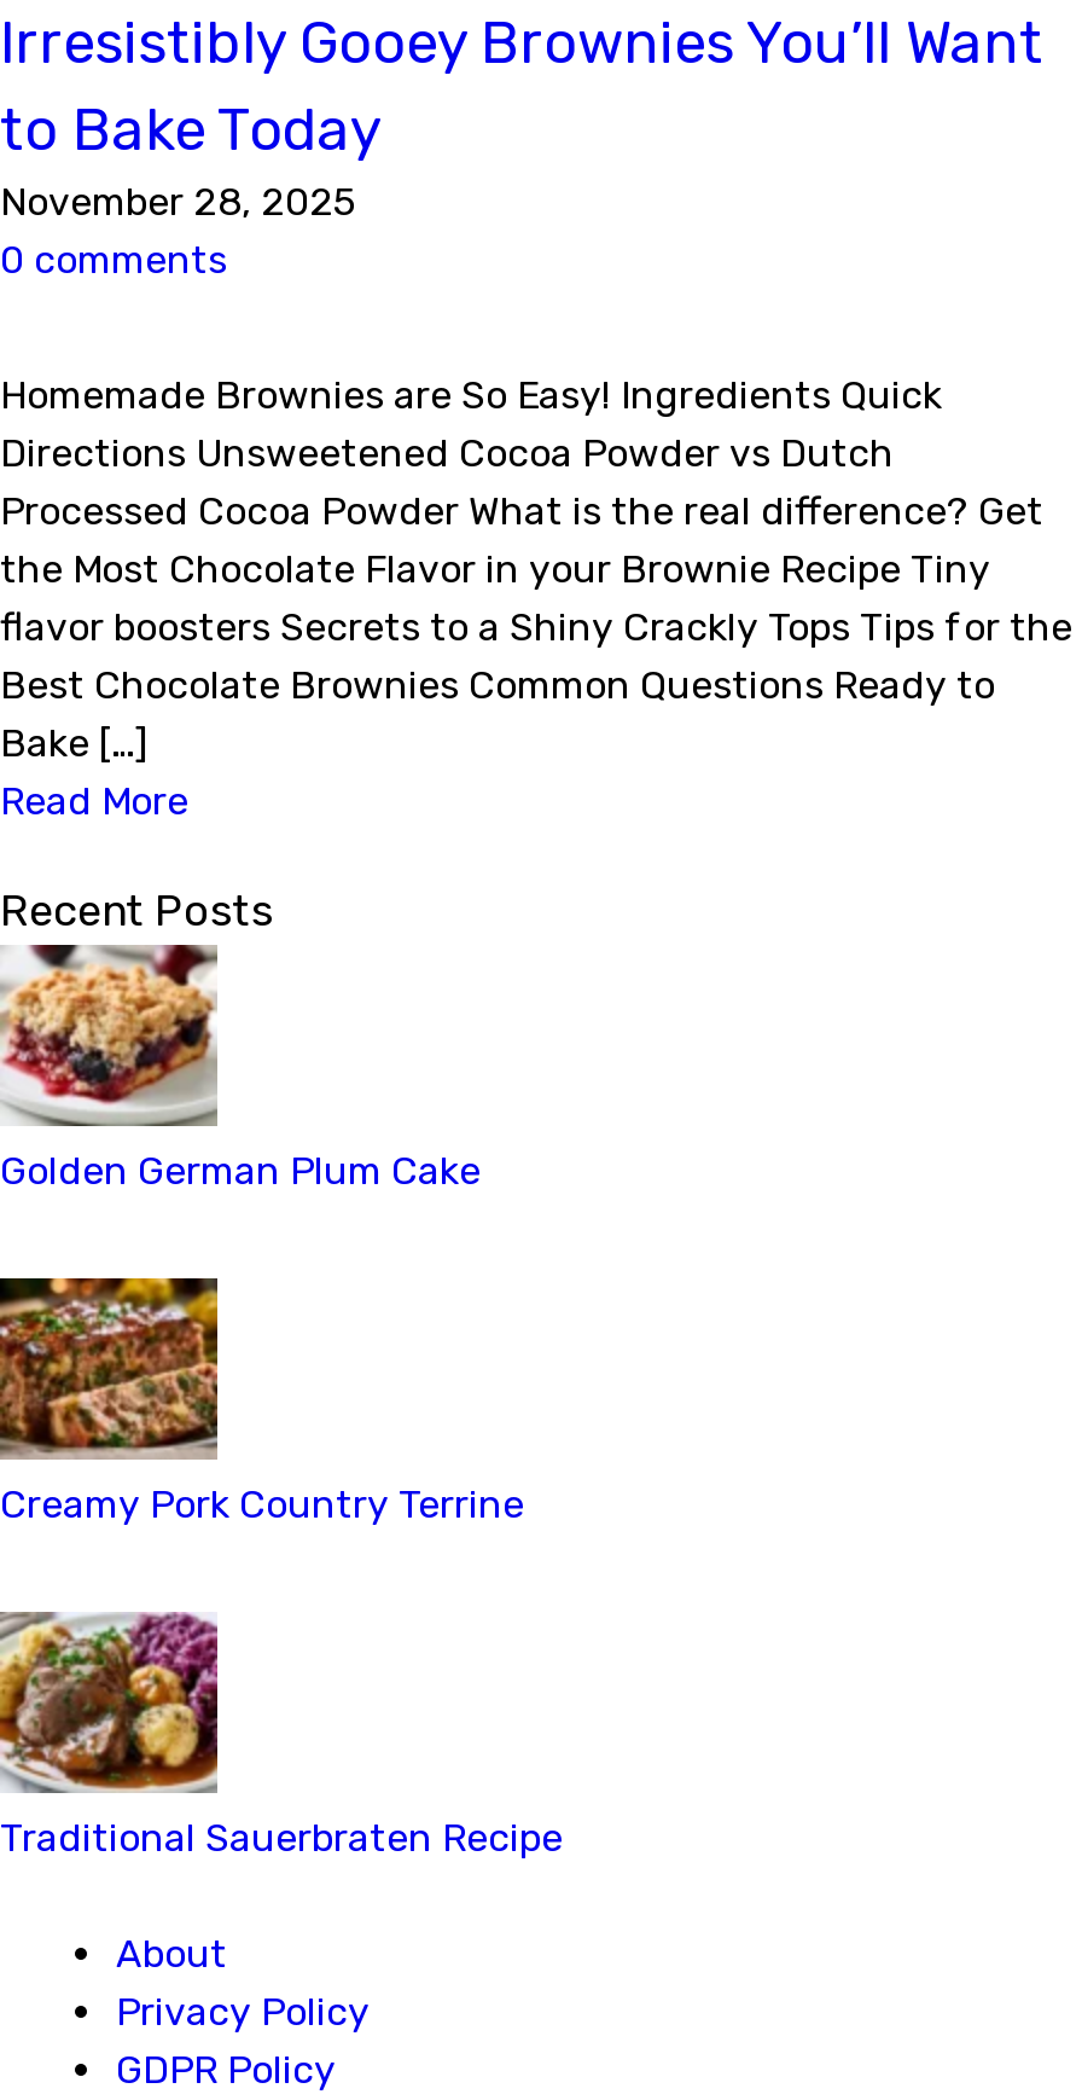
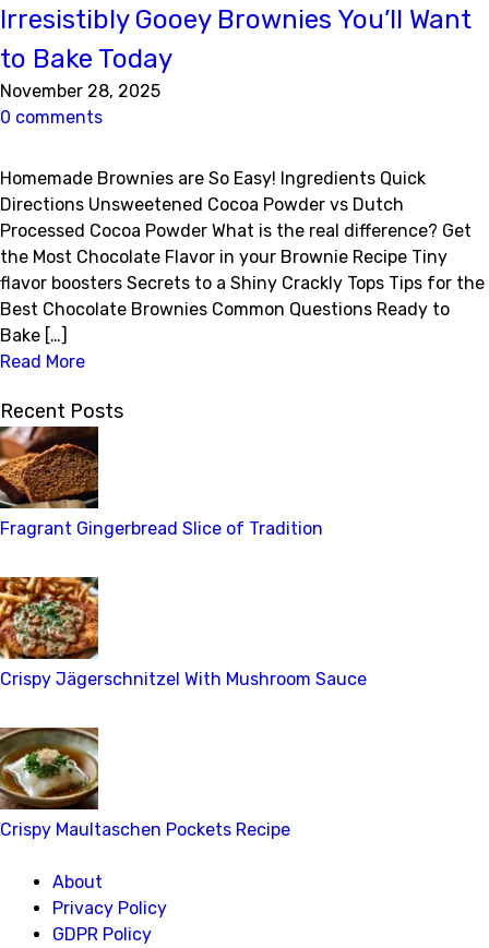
- [image]
- Golden German Plum Cake
+ [image]
+ Fragrant Gingerbread Slice of Tradition

- [image]
- Creamy Pork Country Terrine
+ [image]
+ Crispy Jägerschnitzel With Mushroom Sauce

- [image]
- Traditional Sauerbraten Recipe
+ [image]
+ Crispy Maultaschen Pockets Recipe
